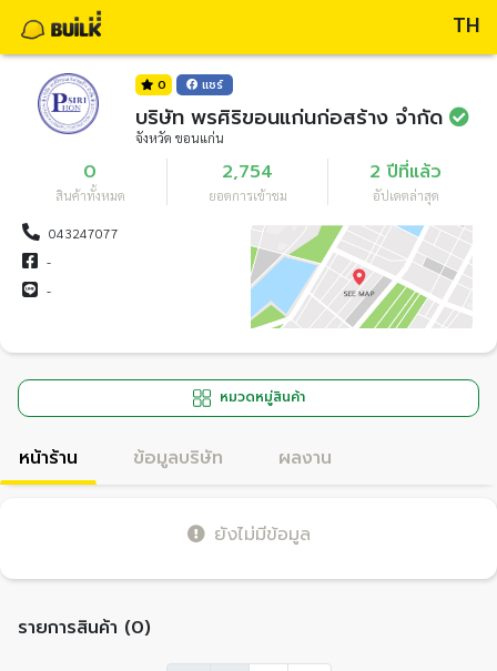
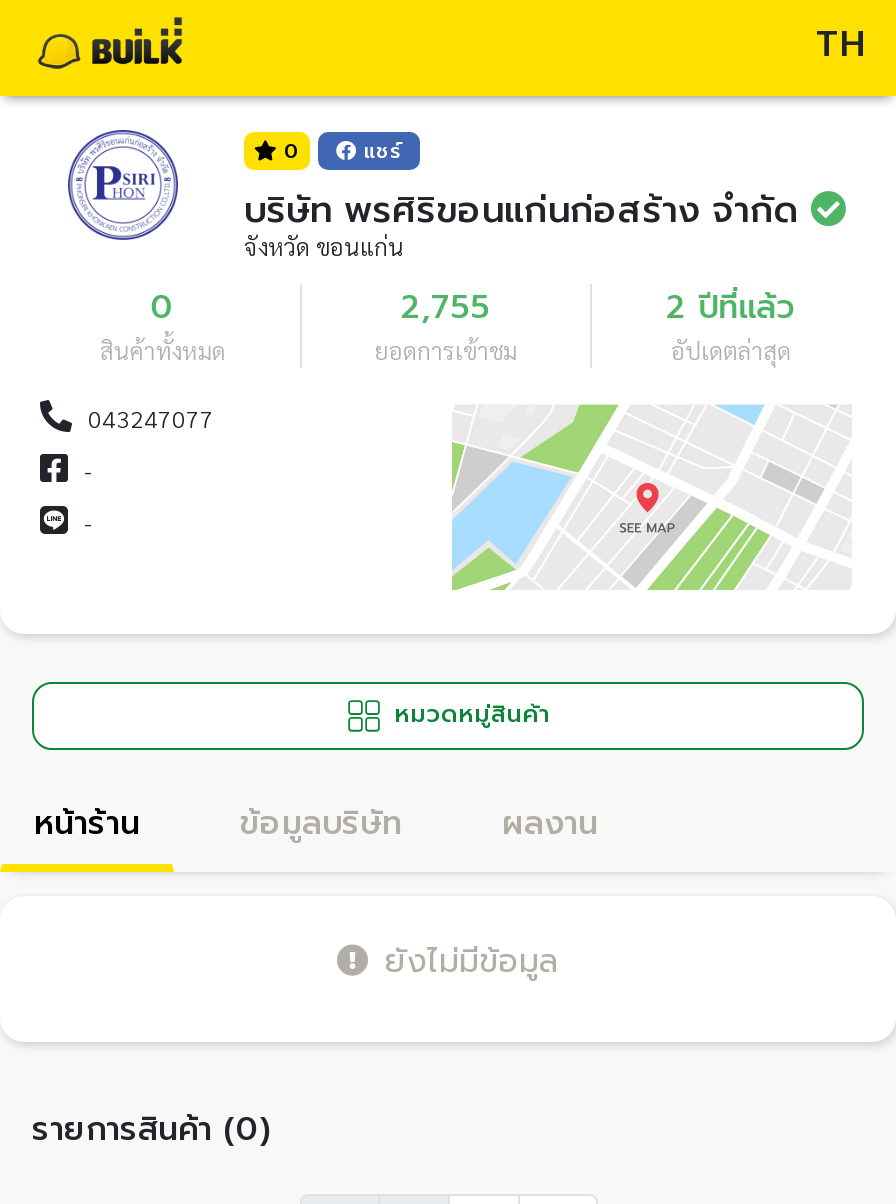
- 2,754
+ 2,755
